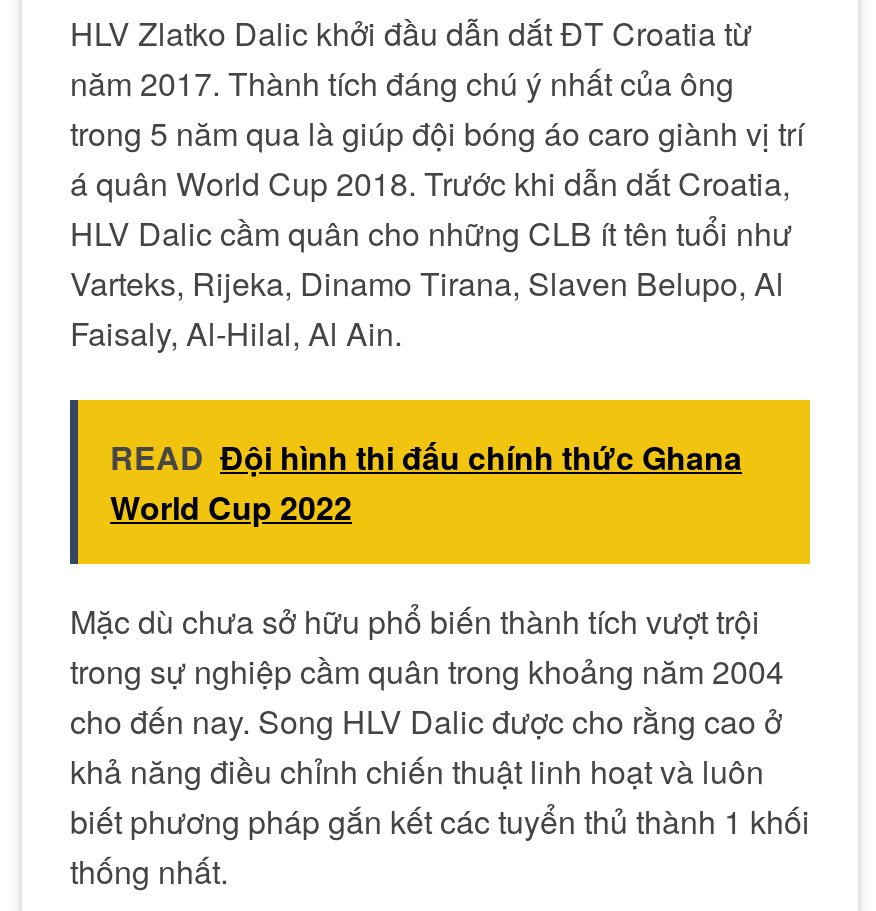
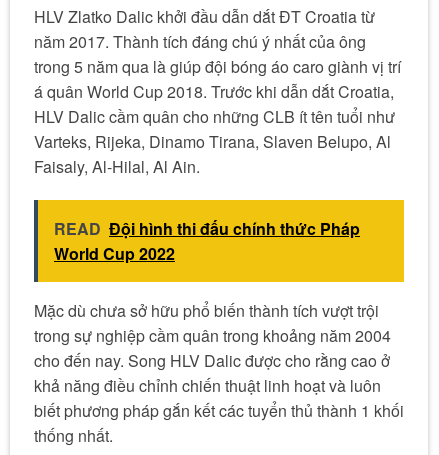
- READ Đội hình thi đấu chính thức Ghana
+ READ Đội hình thi đấu chính thức Pháp
